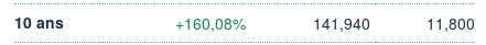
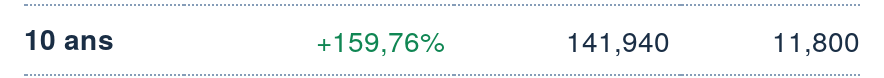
- +160,08%
+ +159,76%
